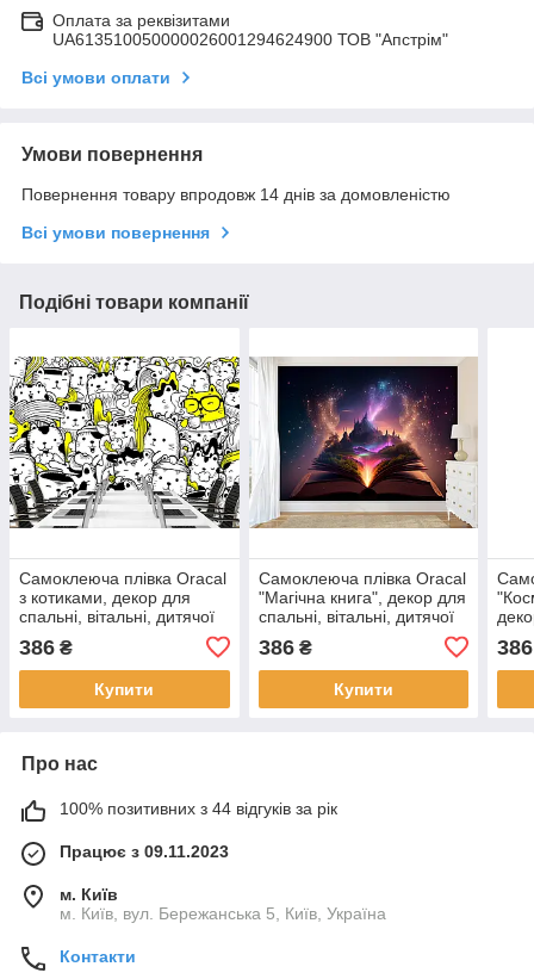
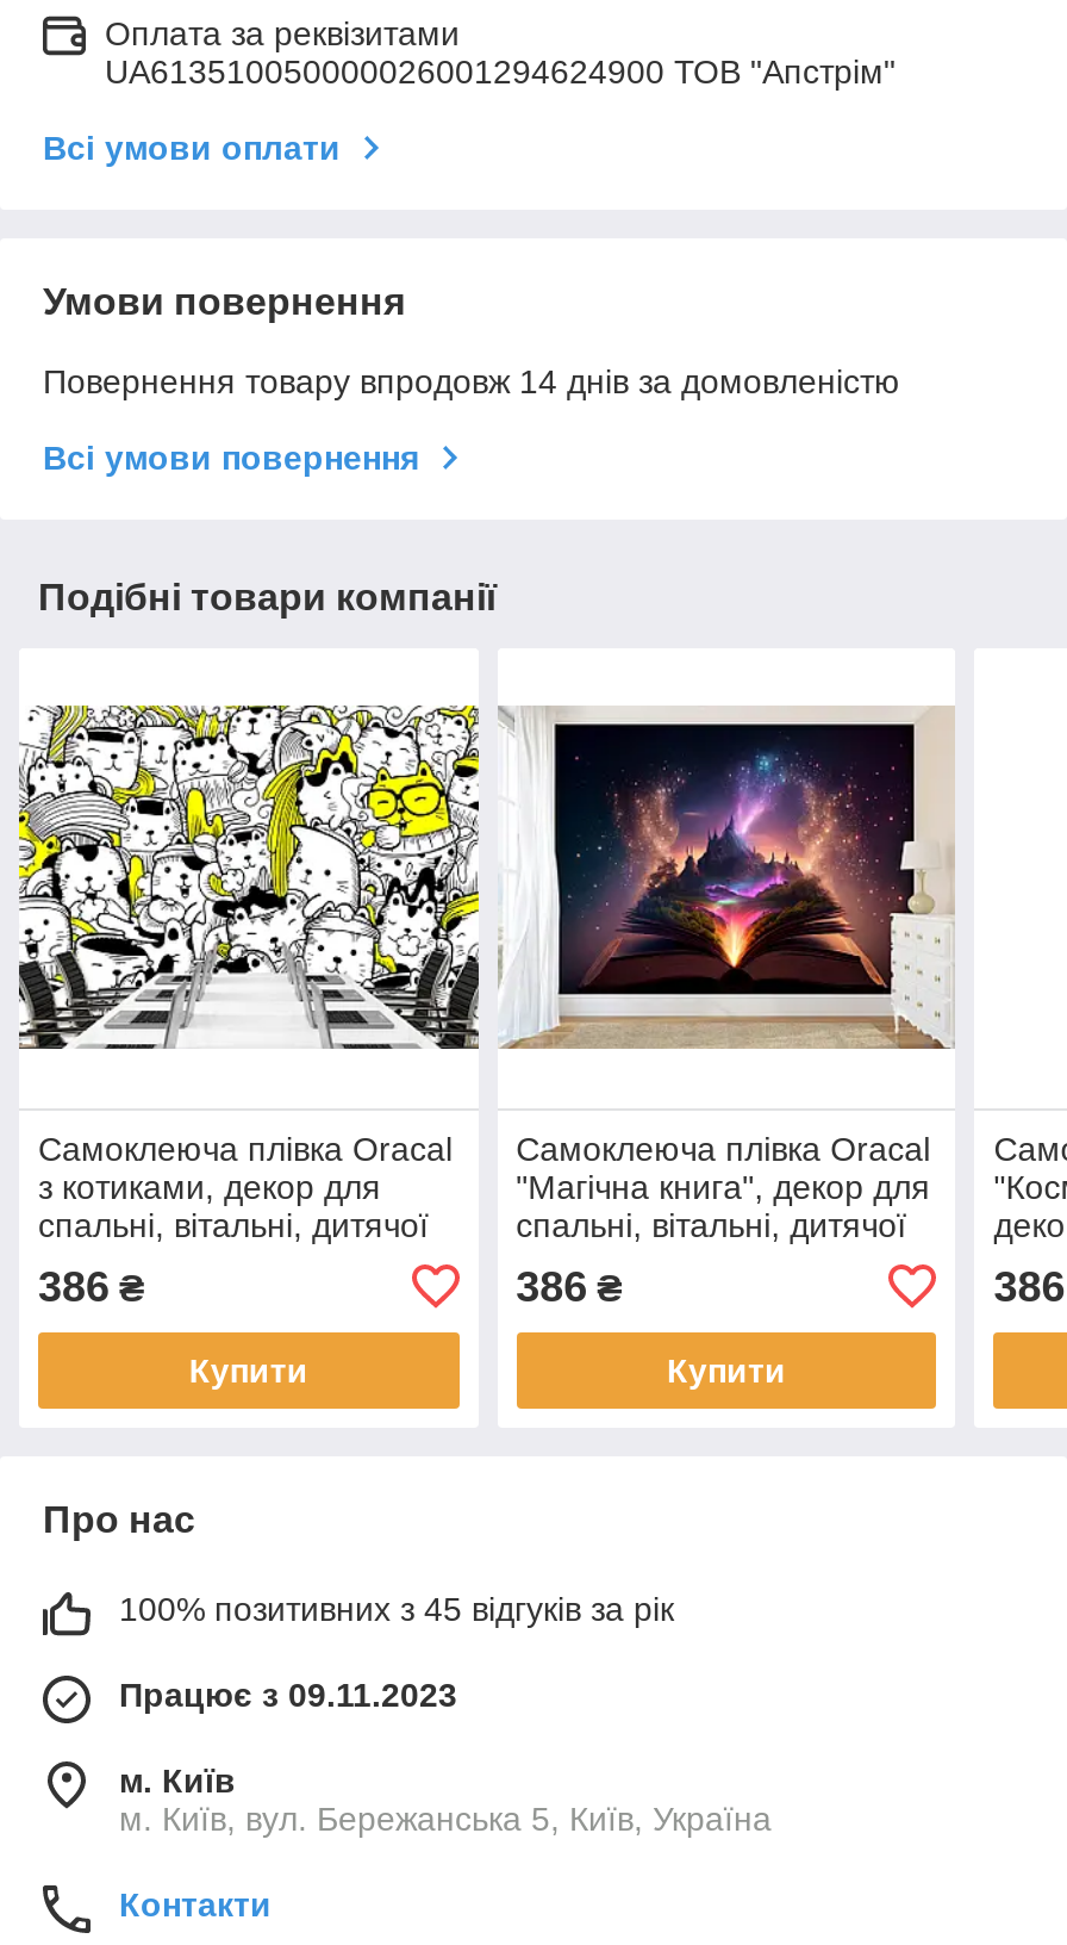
- 100% позитивних з 44 відгуків за рік
+ 100% позитивних з 45 відгуків за рік
